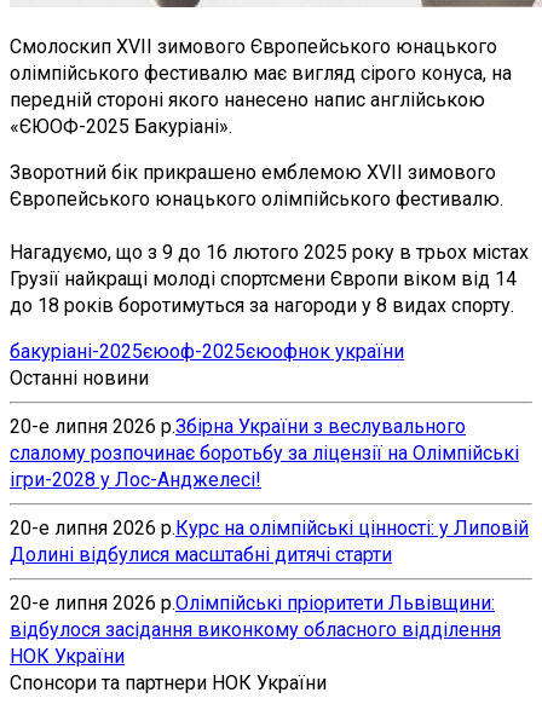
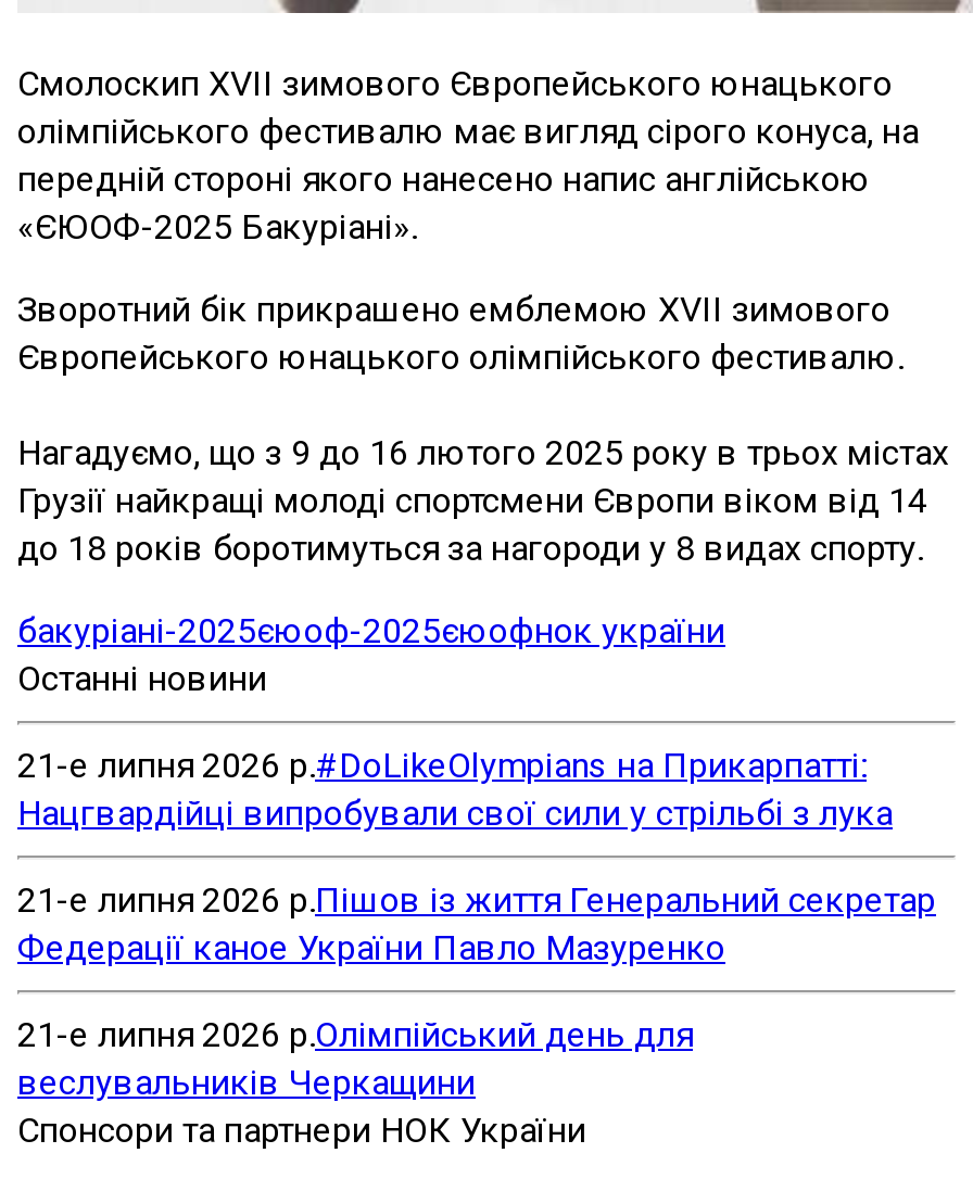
- 20-е липня 2026 р. Збірна України з веслувального
- слалому розпочинає боротьбу за ліцензії на Олімпійські
- ігри-2028 у Лос-Анджелесі!
+ 21-е липня 2026 р.#DoLikeOlympians на Прикарпатті:
+ Нацгвардійці випробували свої сили у стрільбі з лука

- 20-е липня 2026 р.Курс на олімпійські цінності: у Липовій
- Долині відбулися масштабні дитячі старти
+ 21-е липня 2026 р.Пішов із життя Генеральний секретар
+ Федерації каное України Павло Мазуренко

- 20-е липня 2026 р. Олімпійські пріоритети Львівщини:
- відбулося засідання виконкому обласного відділення
- НОК України
+ 21-е липня 2026 р.Олімпійський день для
+ веслувальників Черкащини
